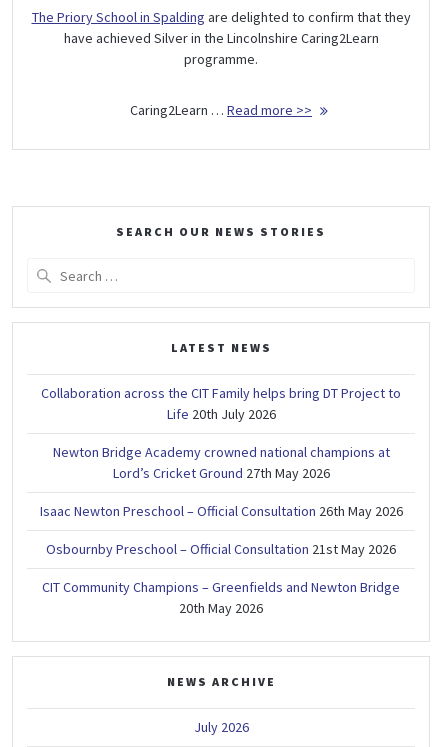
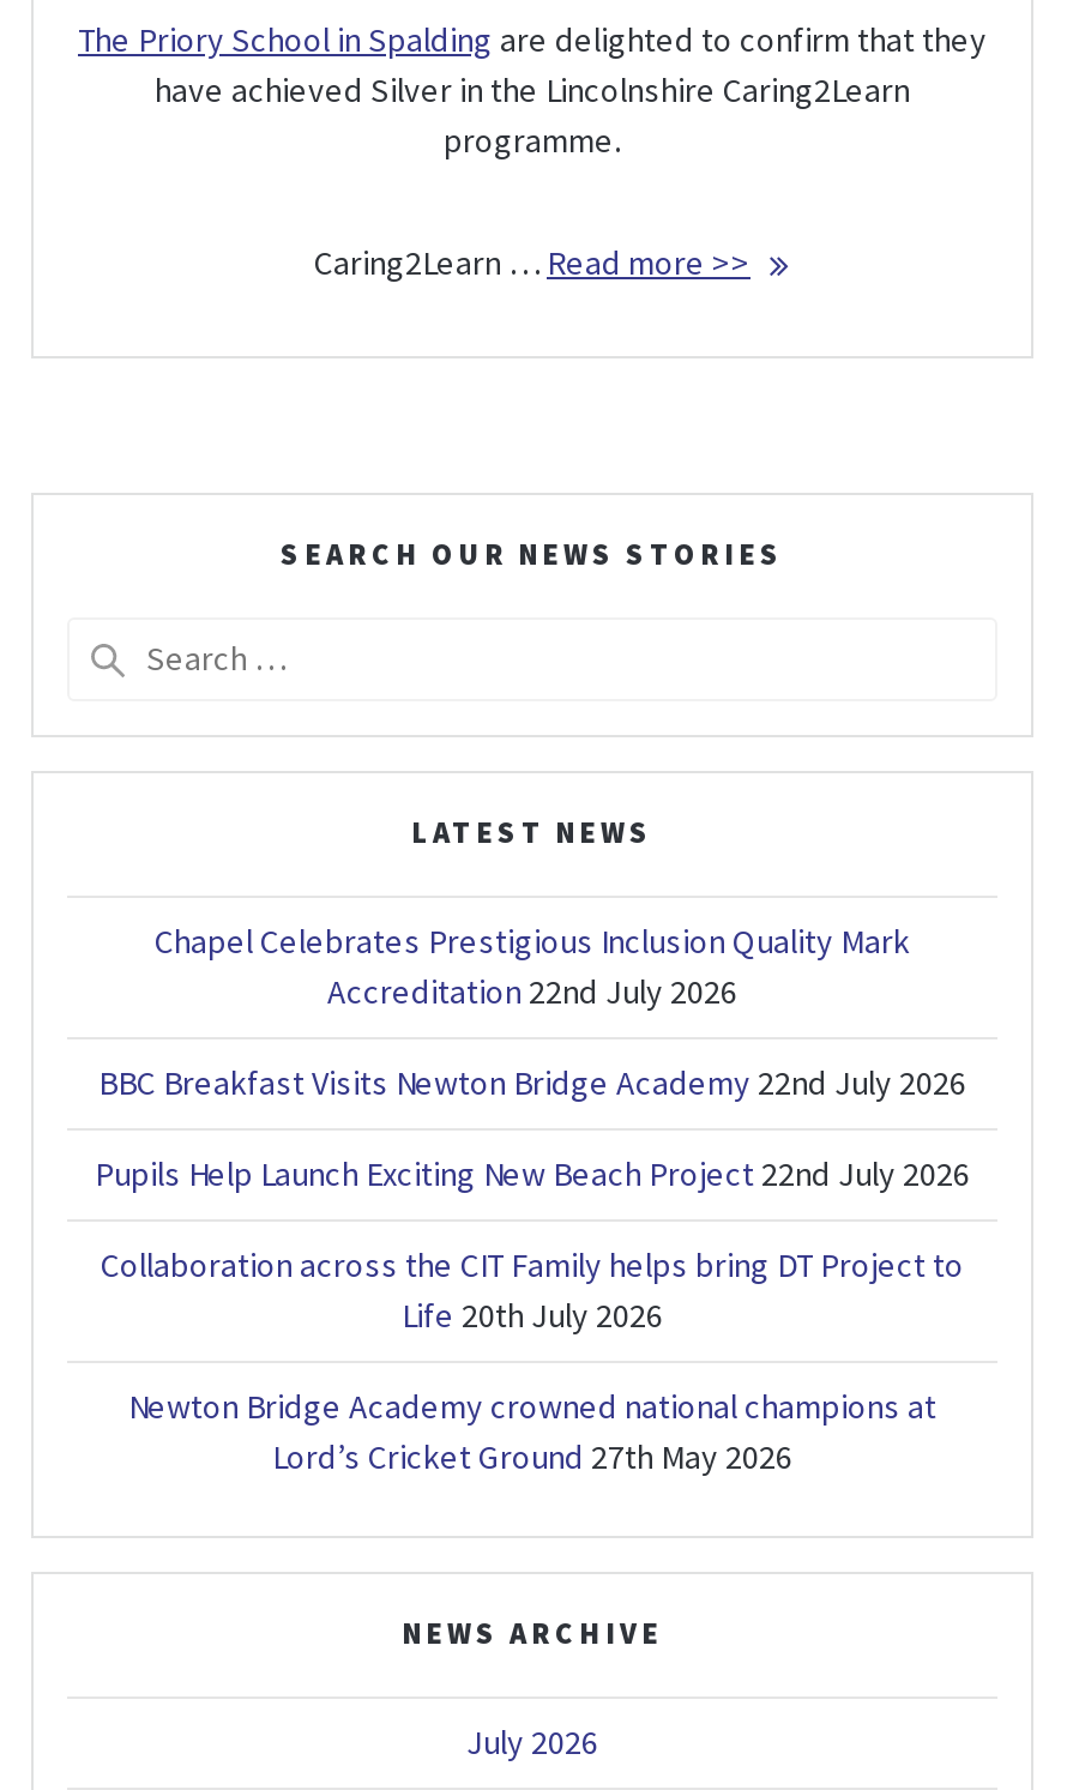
+ Chapel Celebrates Prestigious Inclusion Quality Mark
+ Accreditation 22nd July 2026
+ BBC Breakfast Visits Newton Bridge Academy 22nd July 2026
+ Pupils Help Launch Exciting New Beach Project 22nd July 2026

moved down: Collaboration across the CIT Family helps bring DT Project to | Life 20th July 2026 | Newton Bridge Academy crowned national champions at | Lord’s Cricket Ground 27th May 2026

- Isaac Newton Preschool – Official Consultation 26th May 2026
- Osbournby Preschool – Official Consultation 21st May 2026
- CIT Community Champions – Greenfields and Newton Bridge
- 20th May 2026
